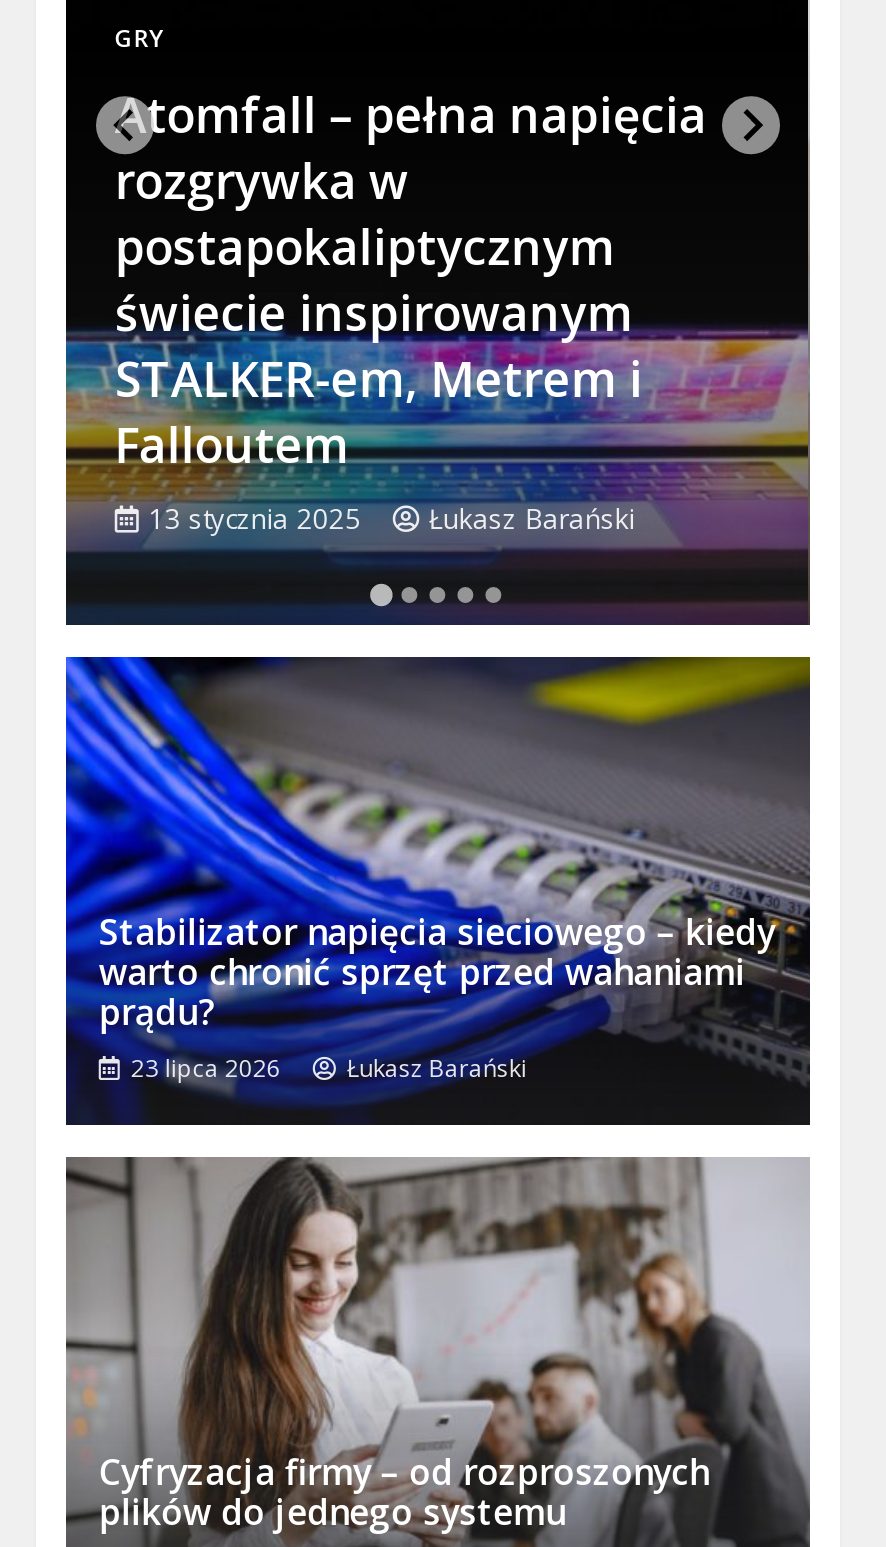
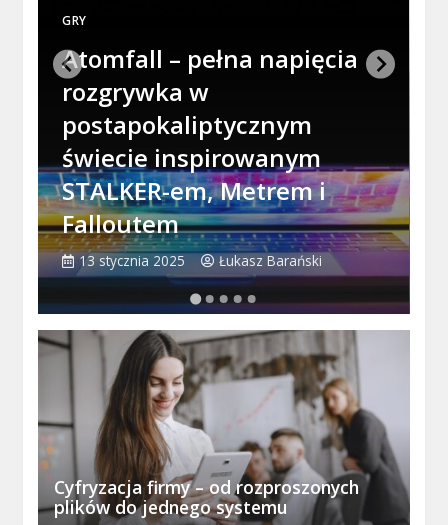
- [image]
- Stabilizator napięcia sieciowego – kiedy
- warto chronić sprzęt przed wahaniami
- prądu?
- 23 lipca 2026
- Łukasz Barański
